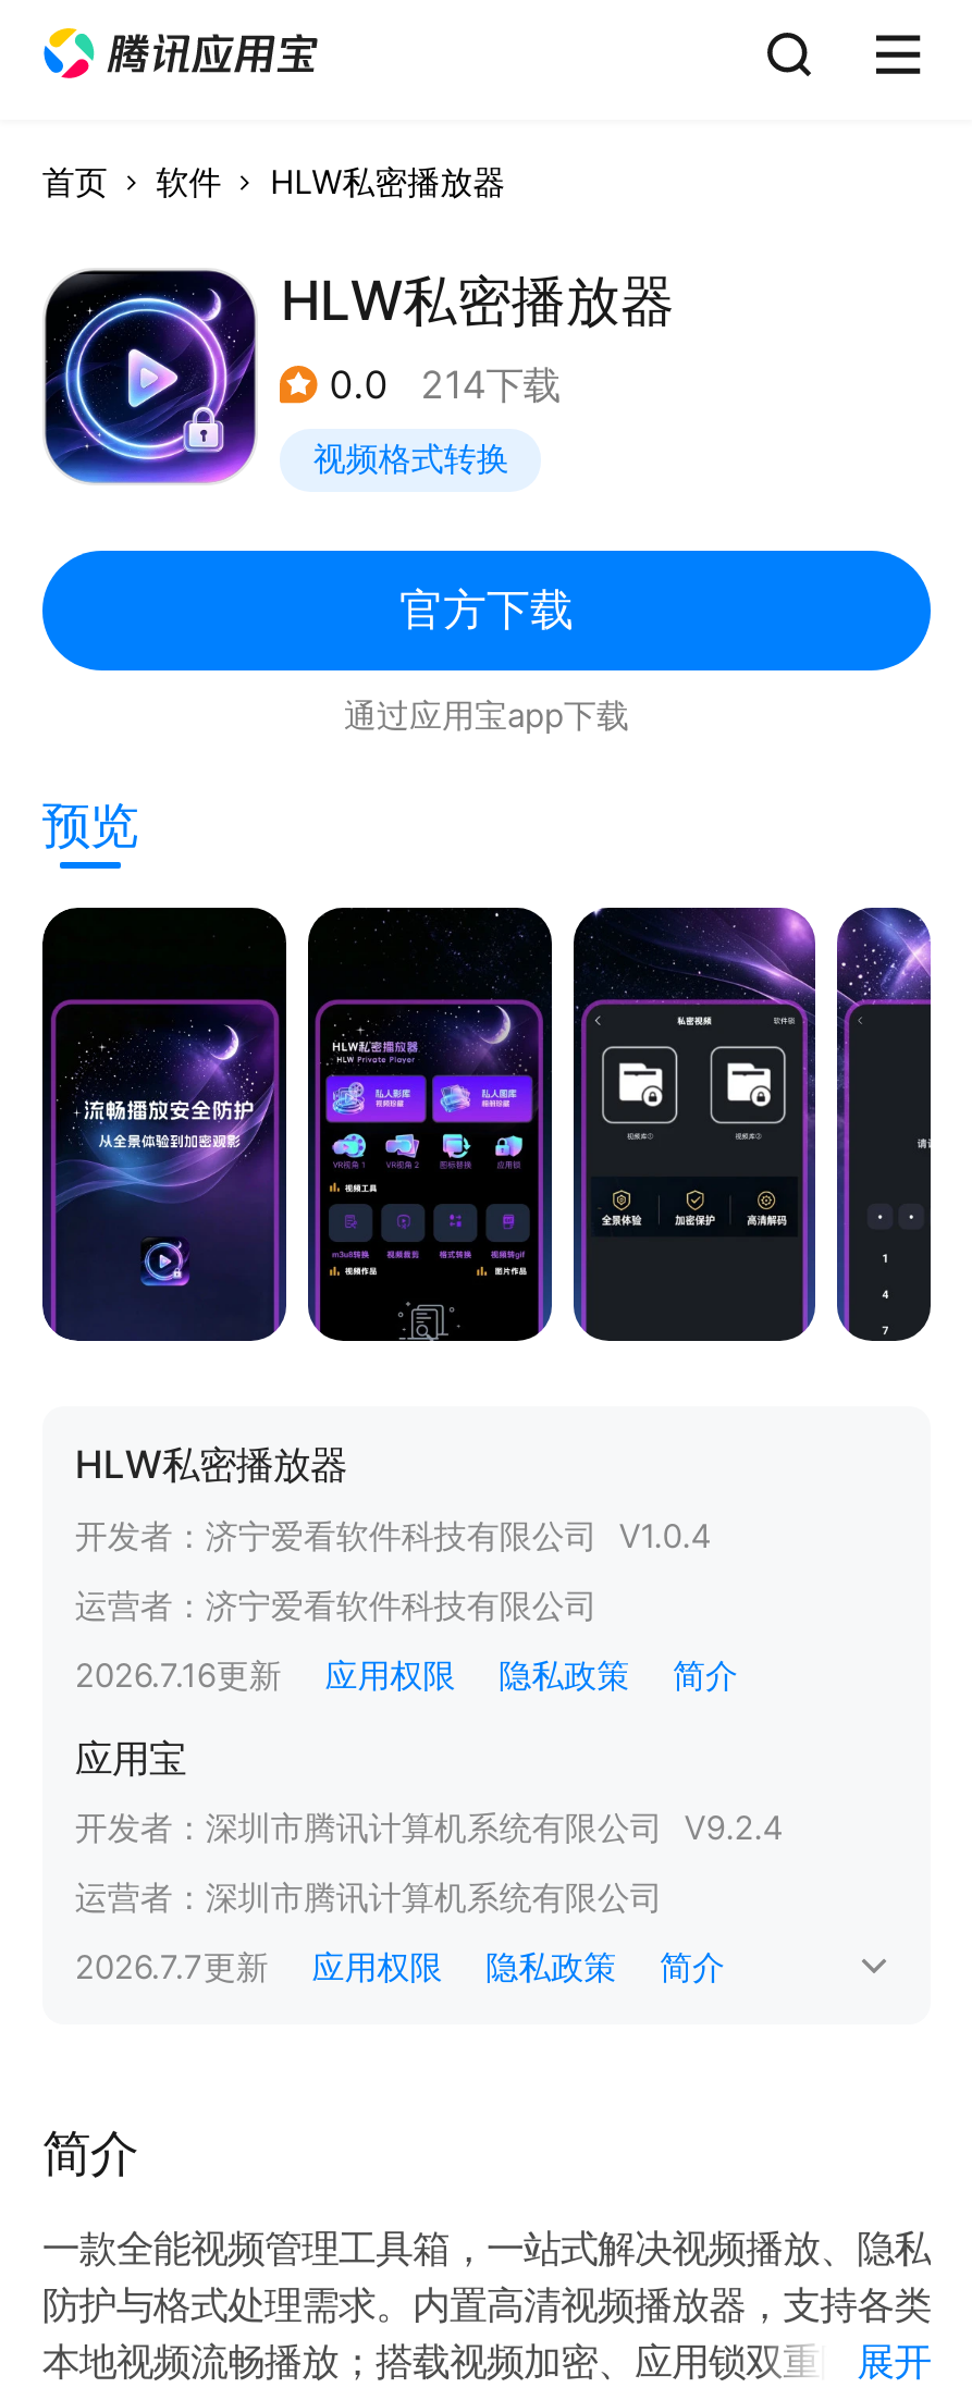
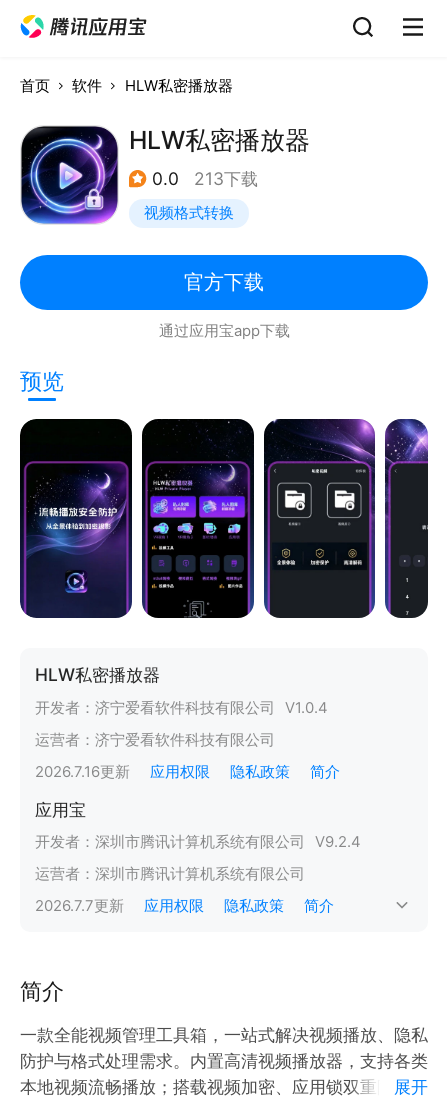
- 0.0 214下载
+ 0.0 213下载
